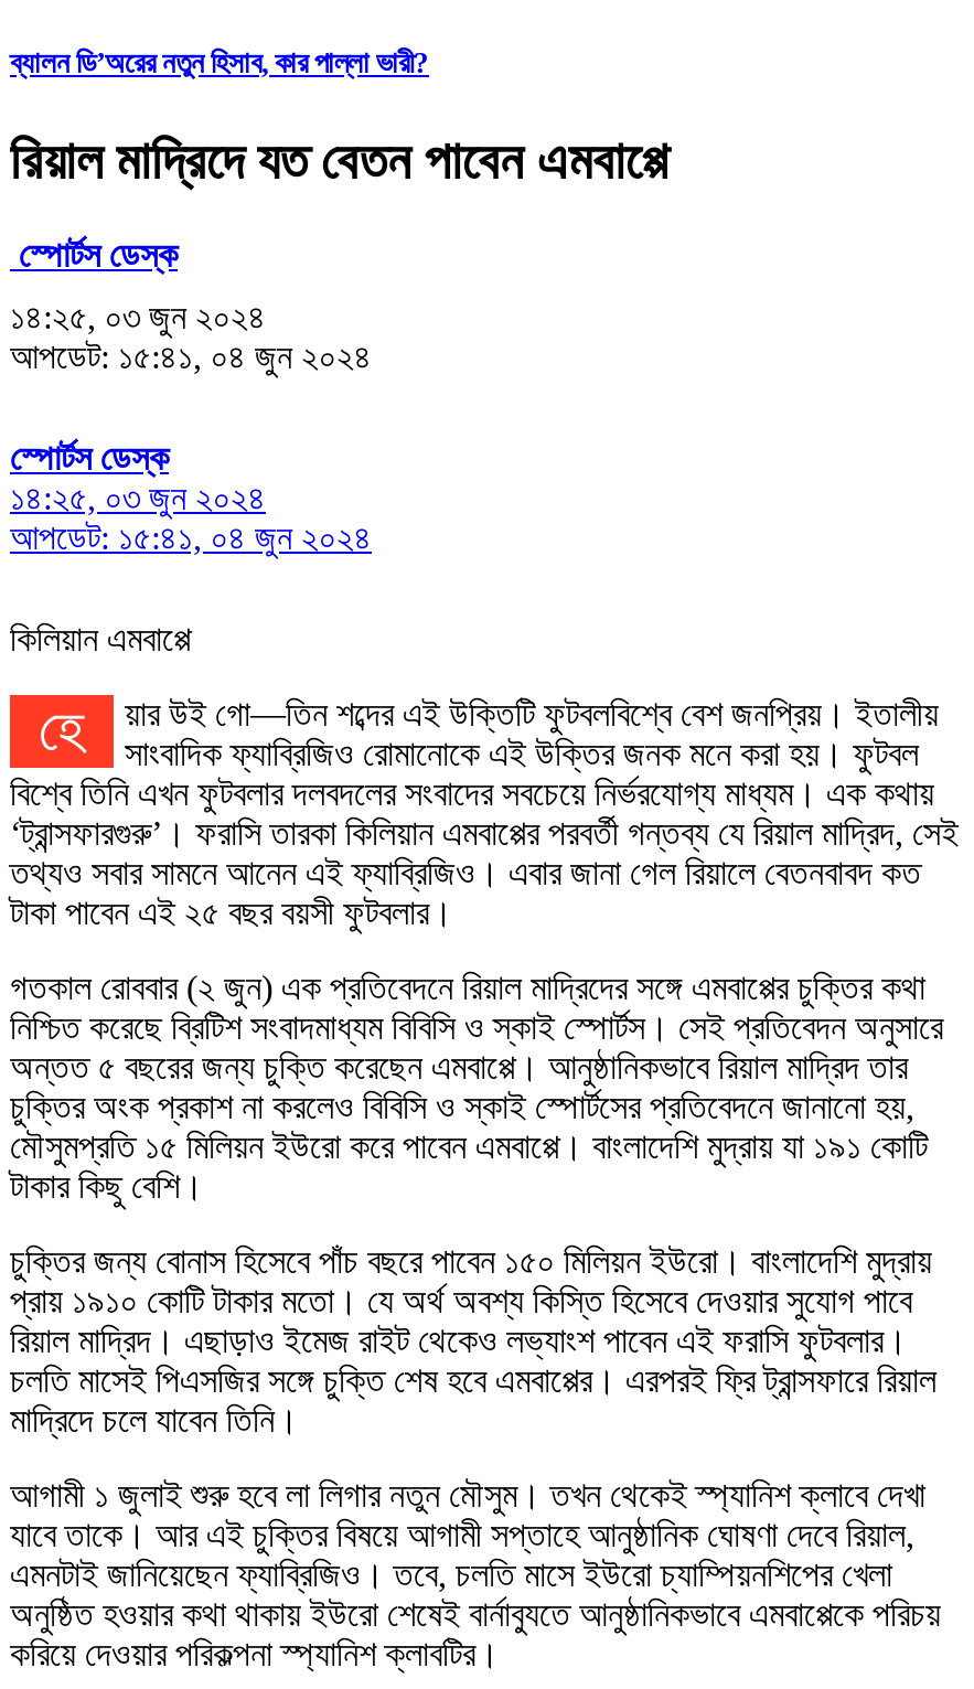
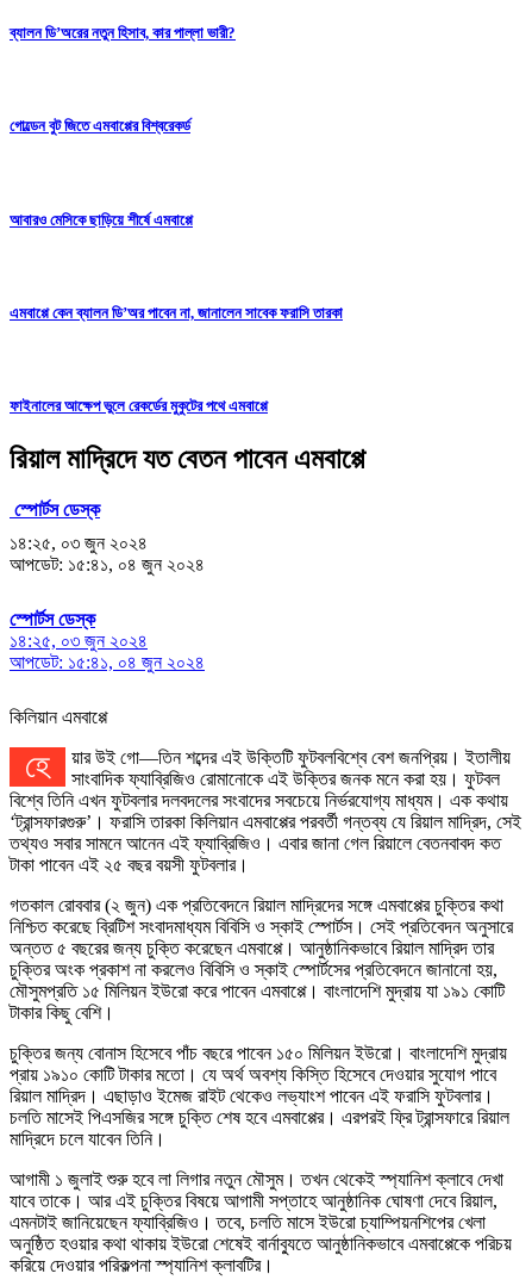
+ গোল্ডেন বুট জিতে এমবাপ্পের বিশ্বরেকর্ড

+ আবারও মেসিকে ছাড়িয়ে শীর্ষে এমবাপ্পে

+ এমবাপ্পে কেন ব্যালন ডি’অর পাবেন না, জানালেন সাবেক ফরাসি তারকা

+ ফাইনালের আক্ষেপ ভুলে রেকর্ডের মুকুটের পথে এমবাপ্পে
